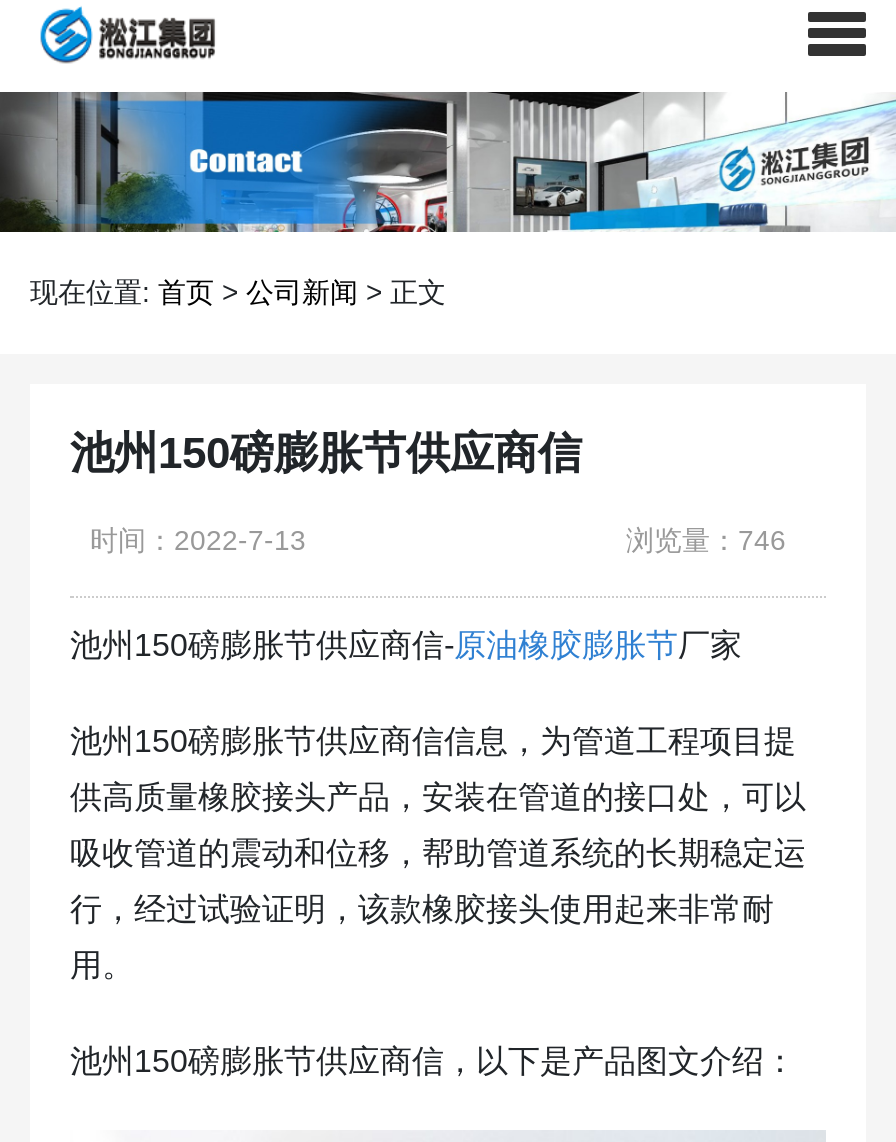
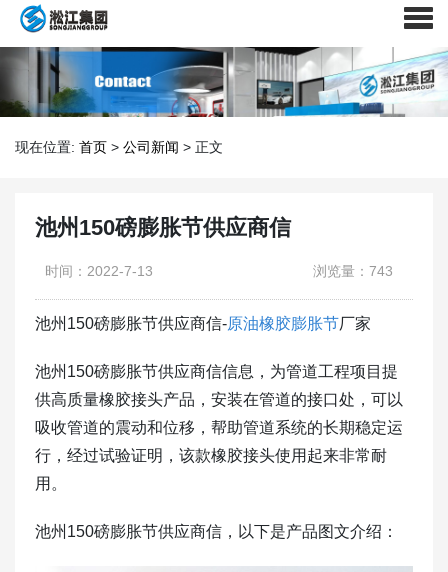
- 浏览量：746
+ 浏览量：743
